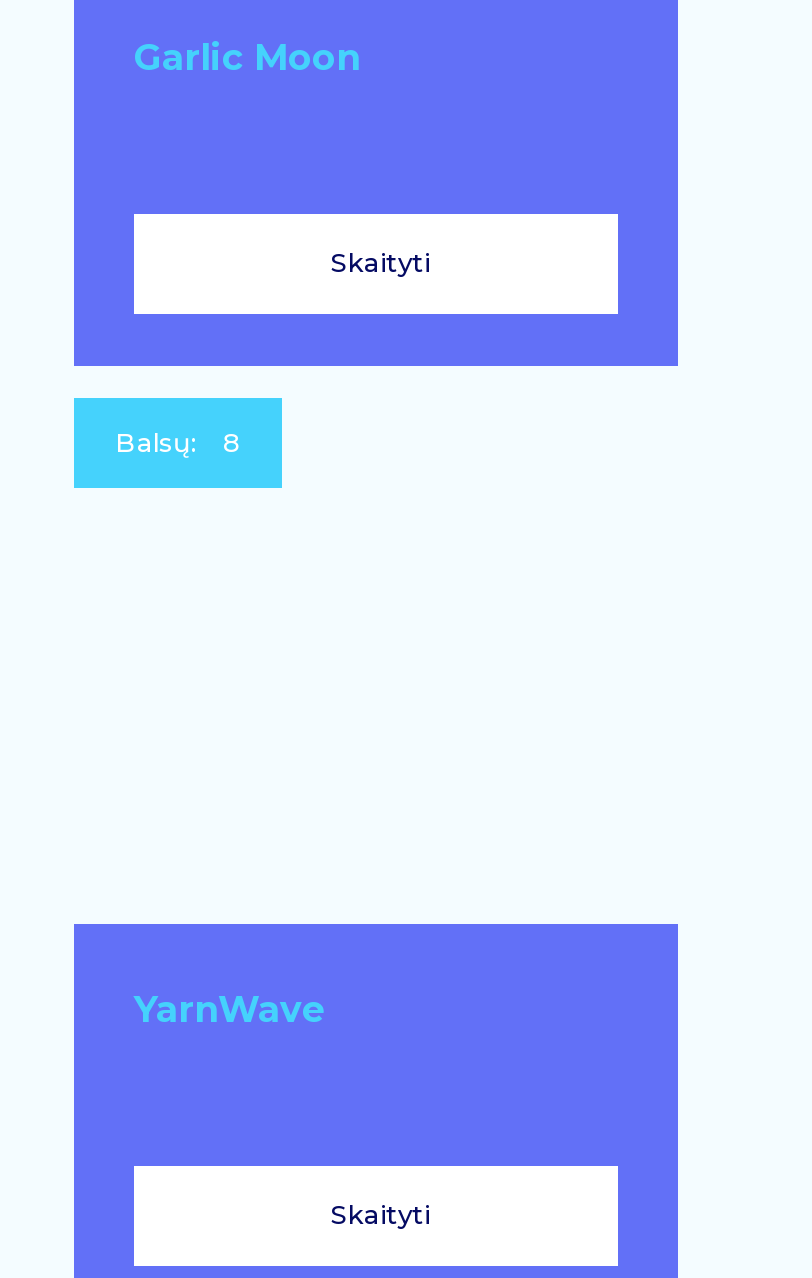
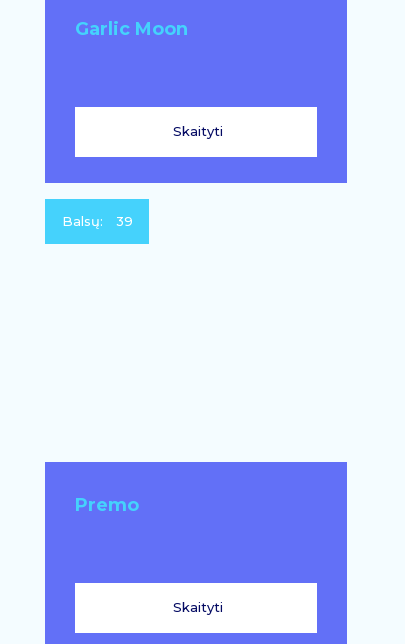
- Balsų: 8
+ Balsų: 39

- YarnWave
+ Premo
